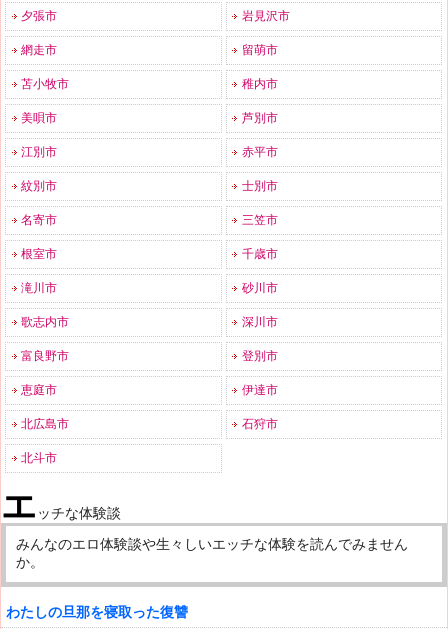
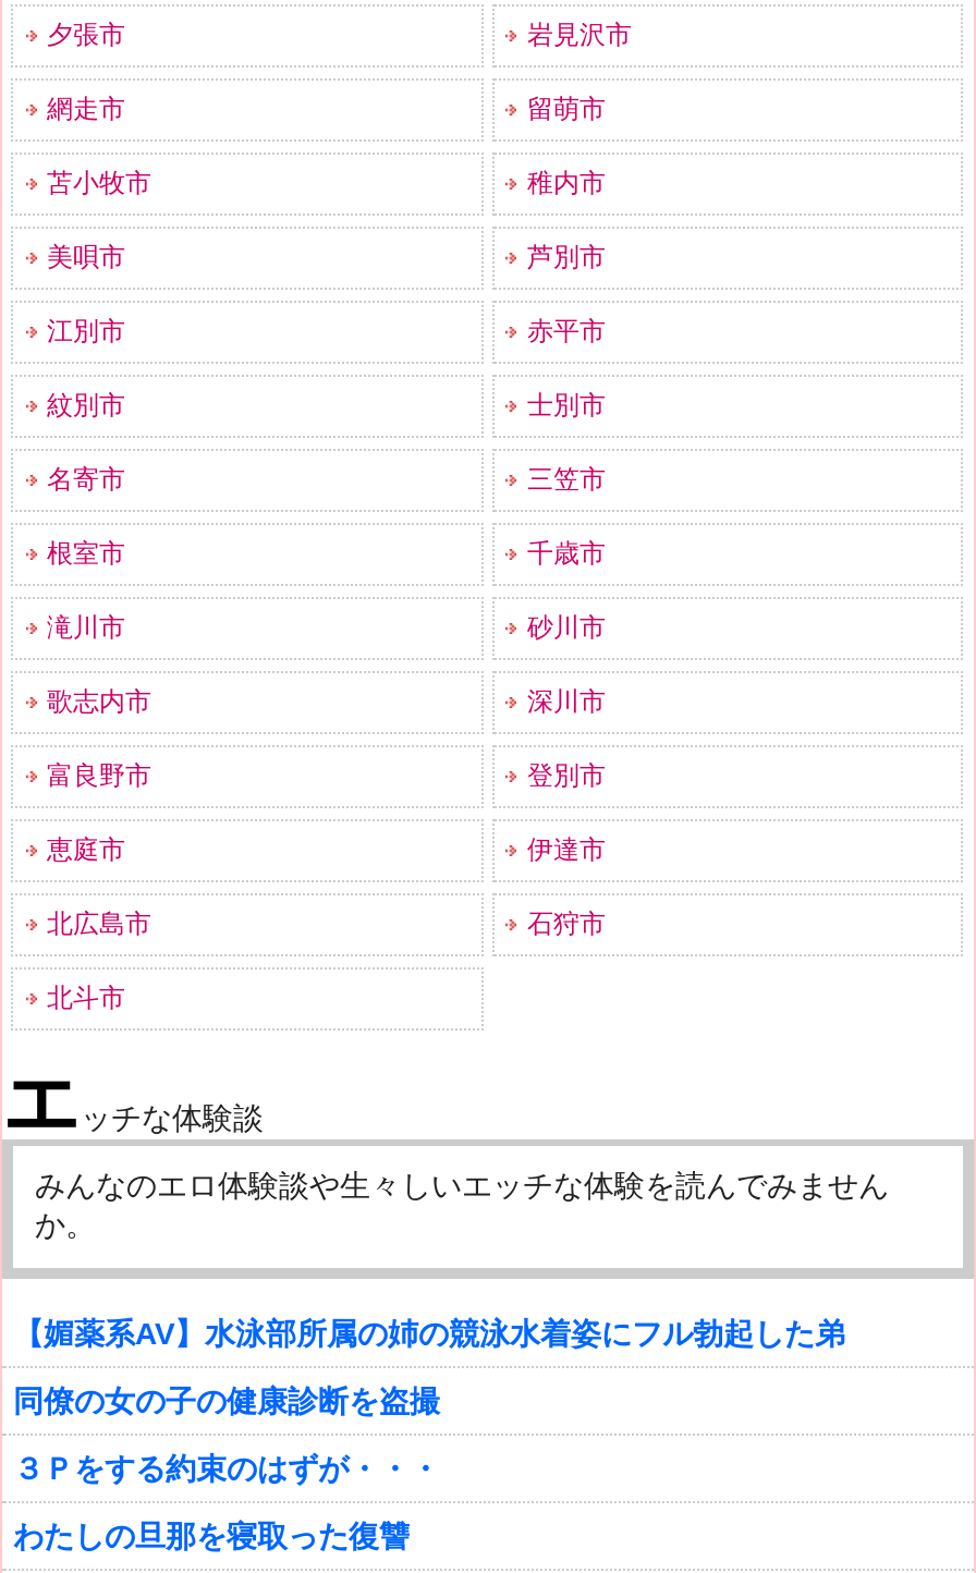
+ 【媚薬系AV】水泳部所属の姉の競泳水着姿にフル勃起した弟
+ 同僚の女の子の健康診断を盗撮
+ ３Ｐをする約束のはずが・・・
